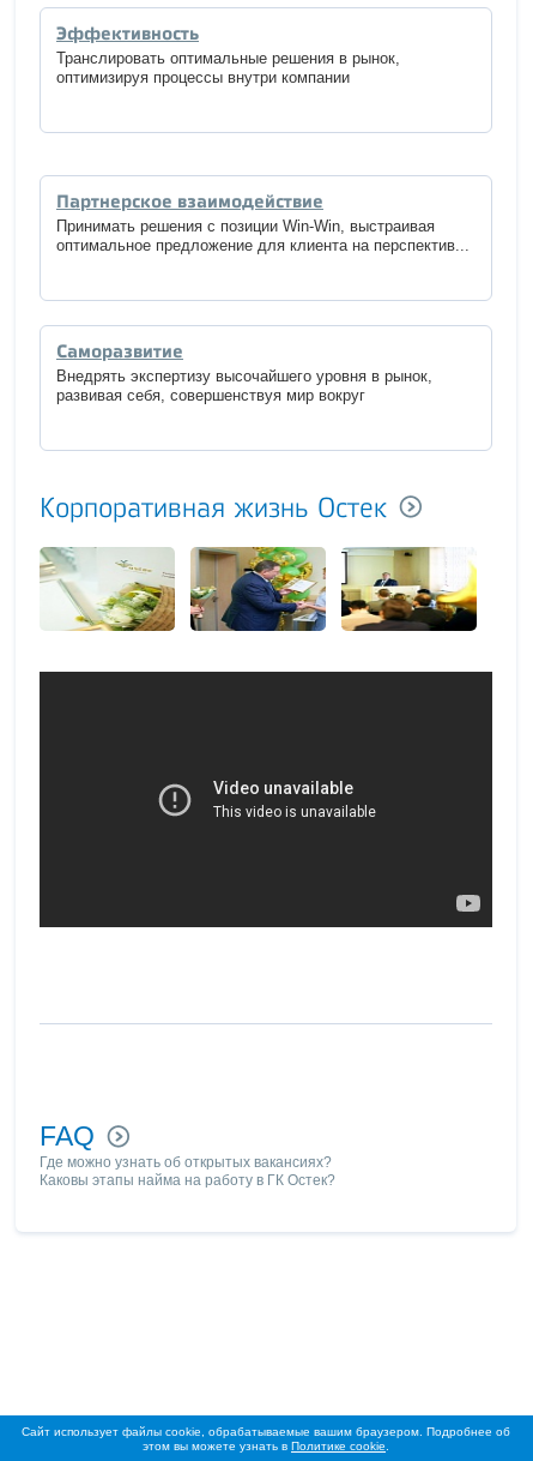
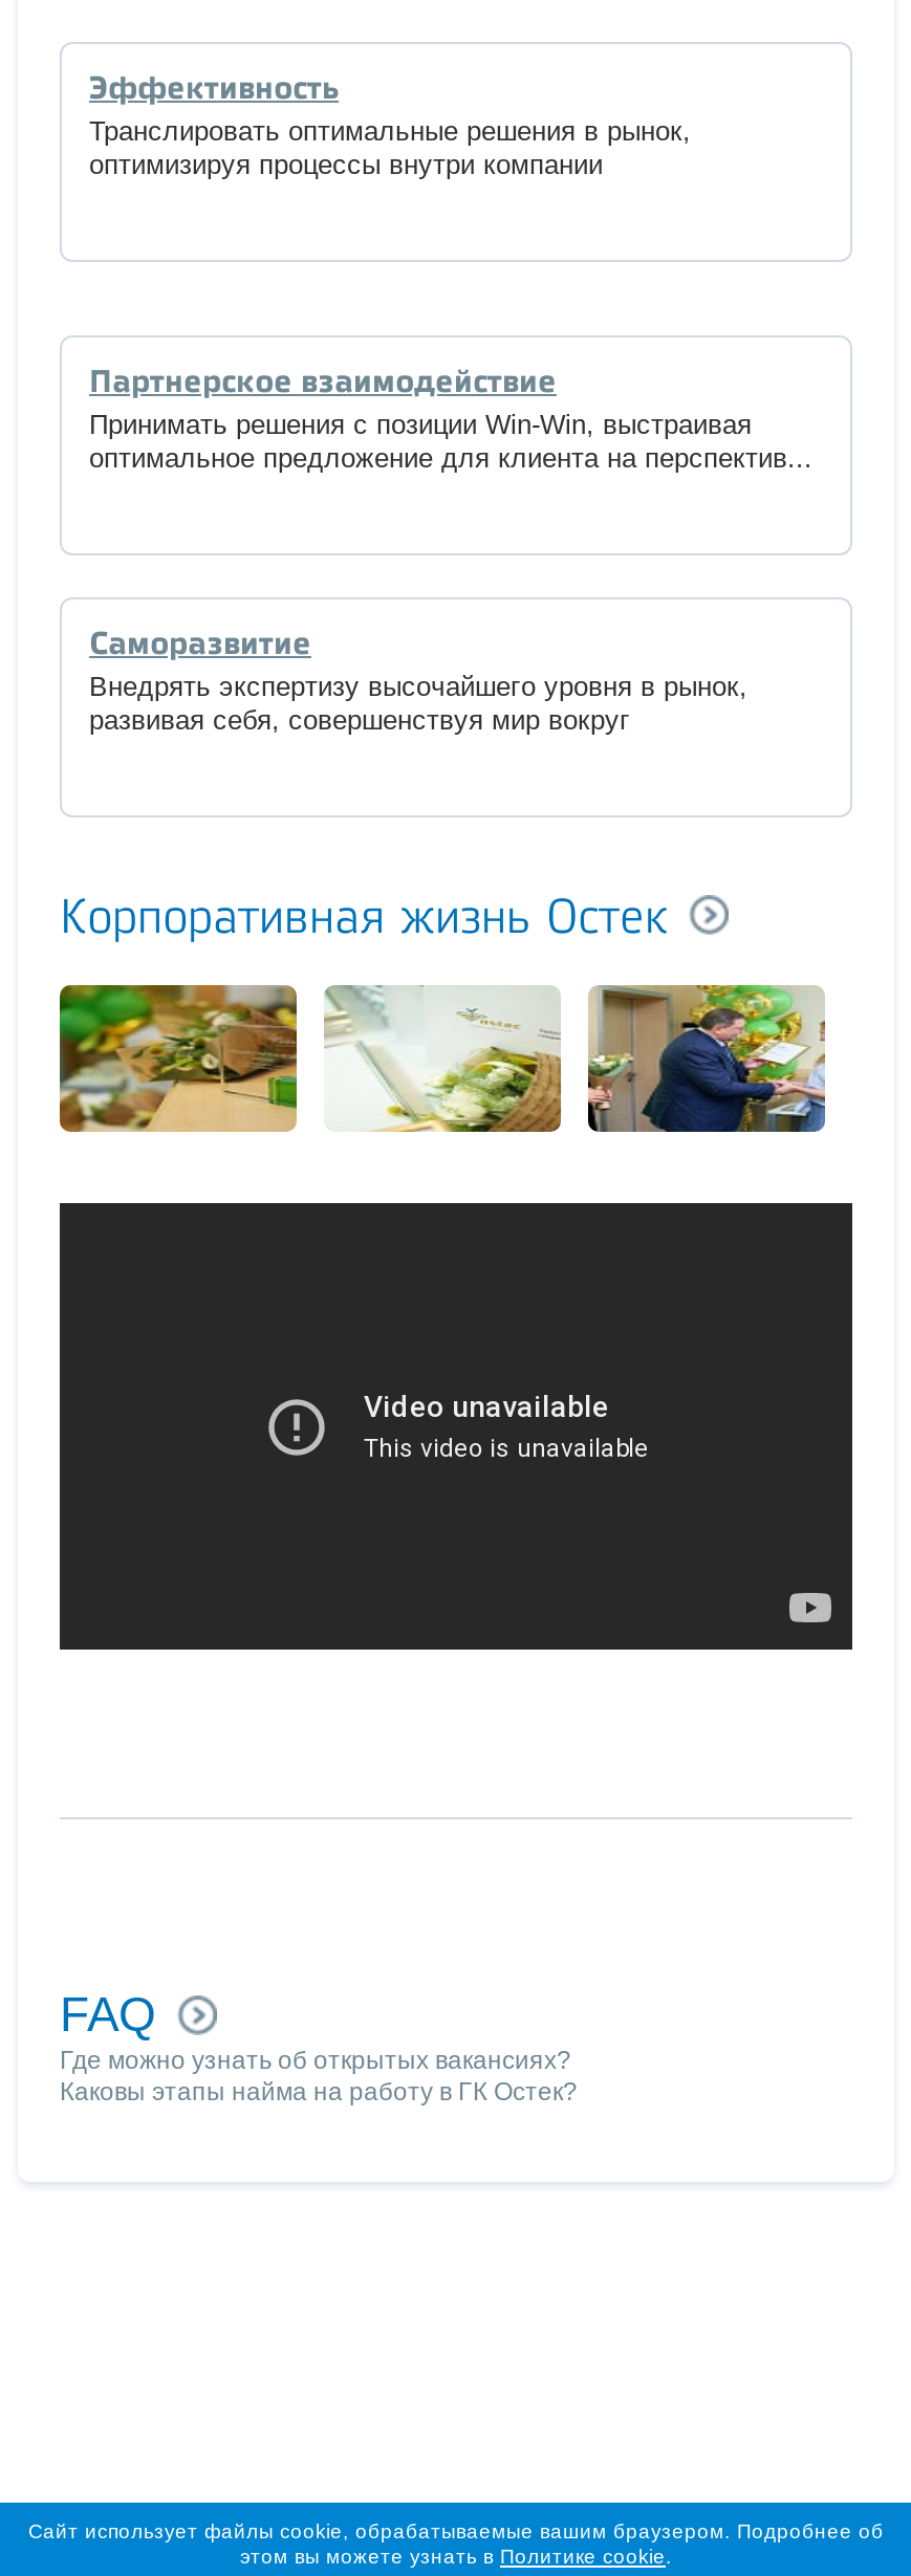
- [image]
+ [image]

- [image]
+ [image]

- [image]
+ [image]
